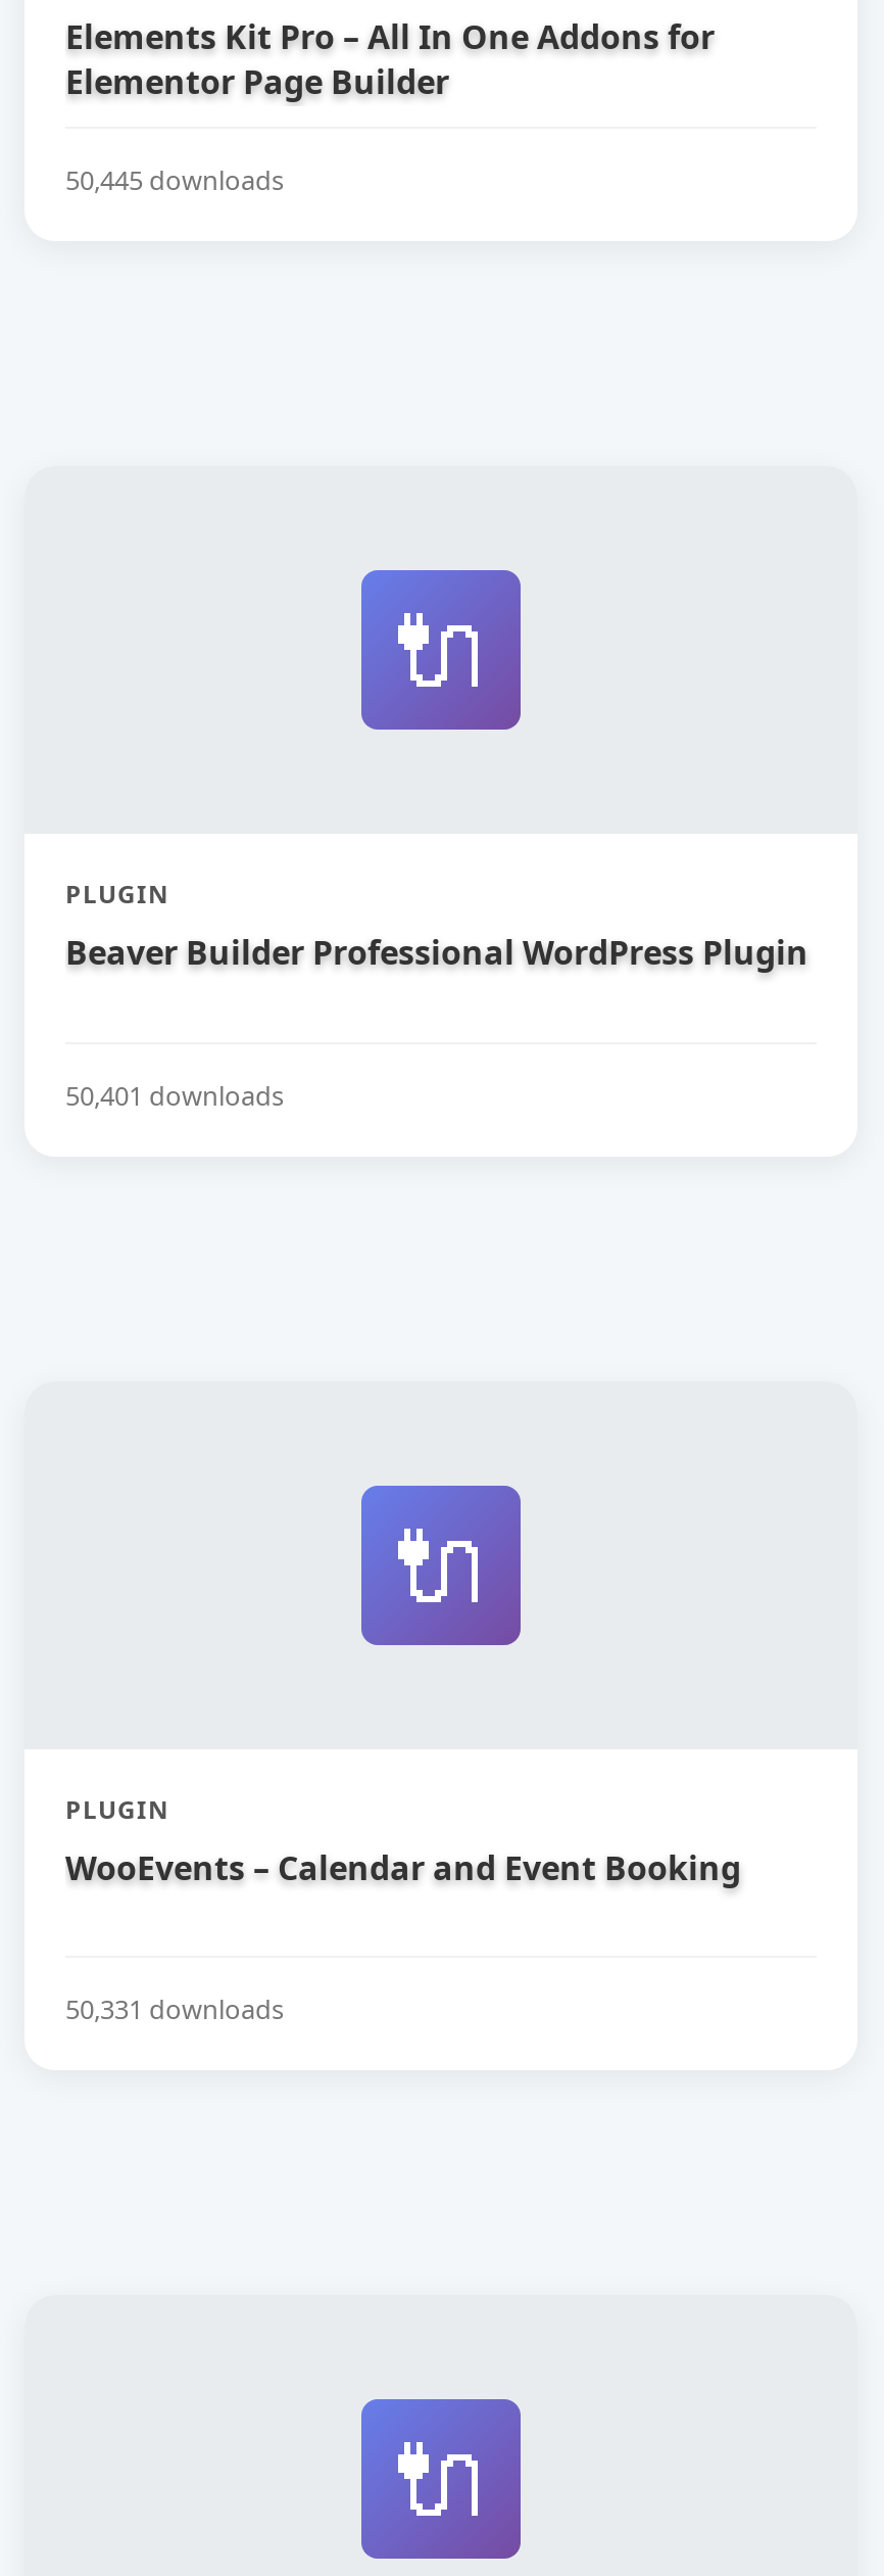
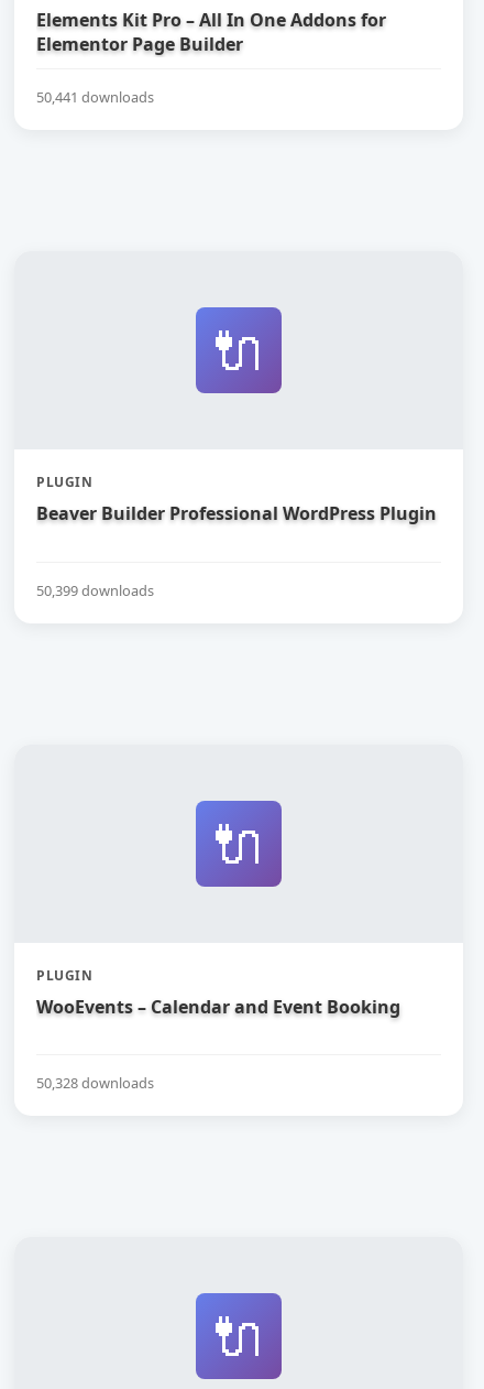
- 50,445 downloads
+ 50,441 downloads

- 50,401 downloads
+ 50,399 downloads

- 50,331 downloads
+ 50,328 downloads
